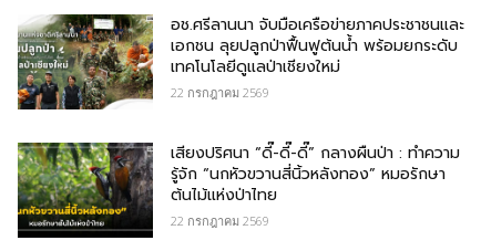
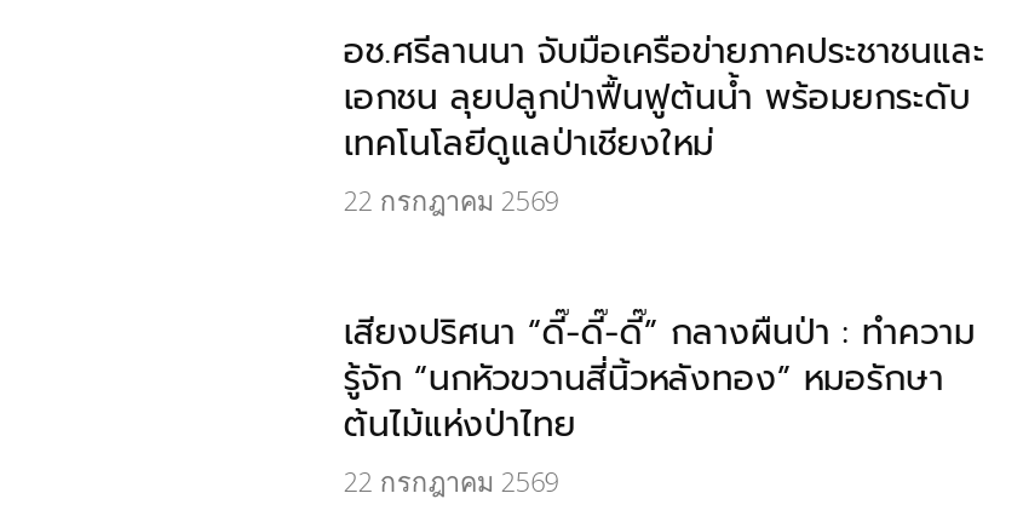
- [image]

- [image]
